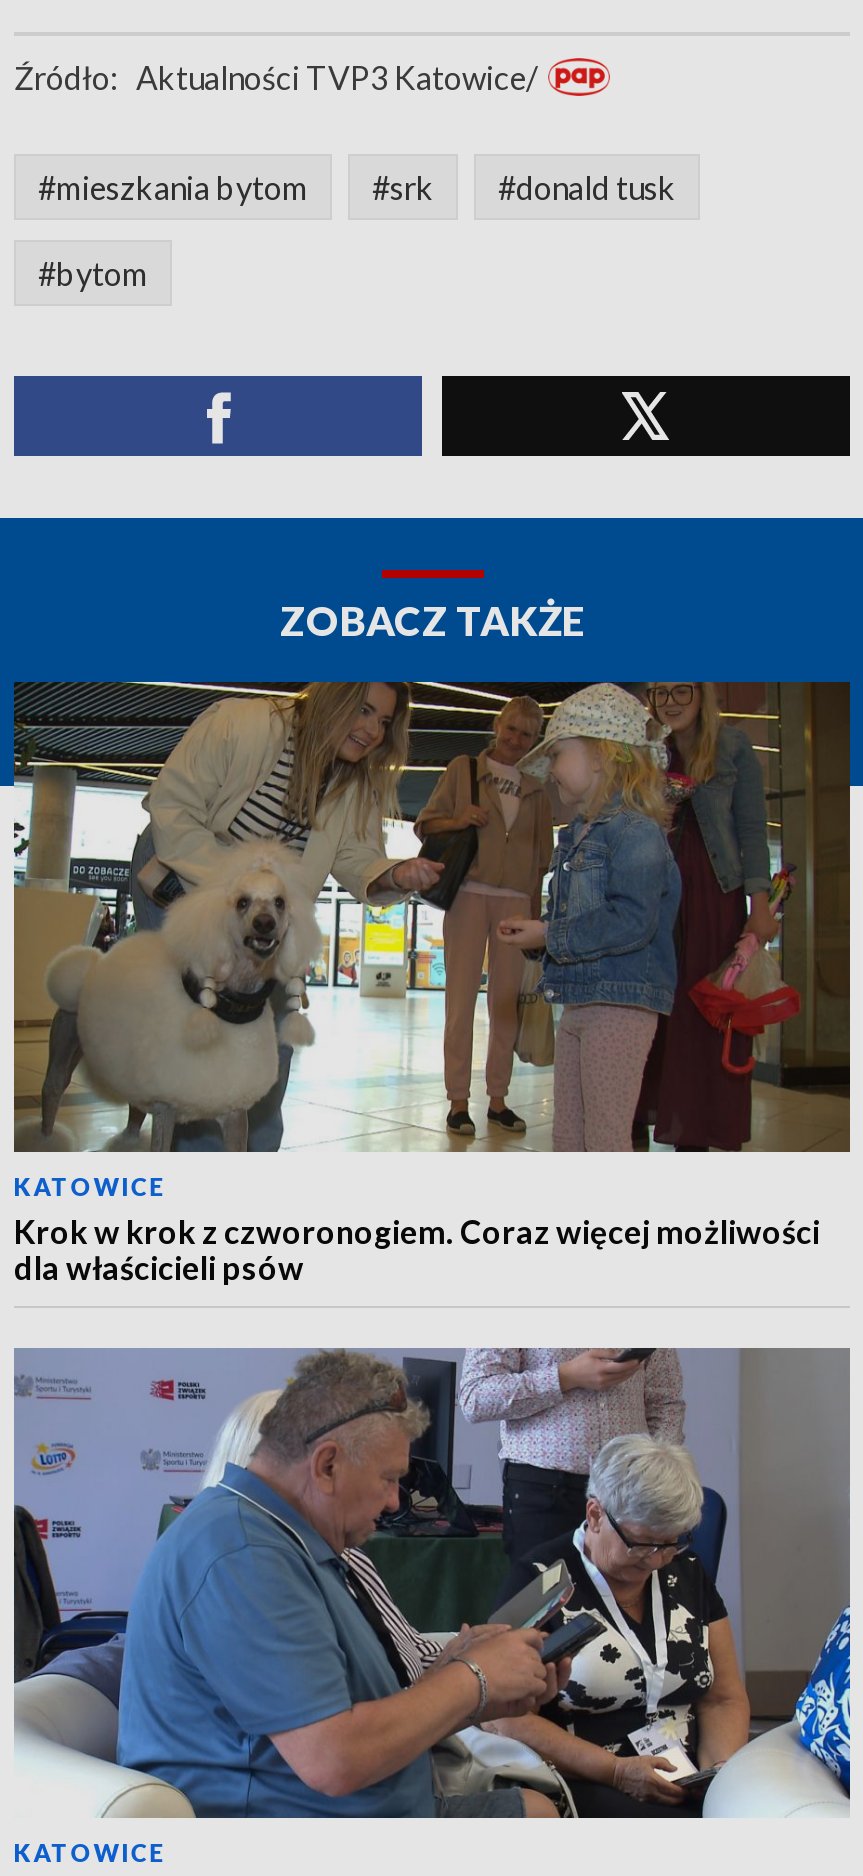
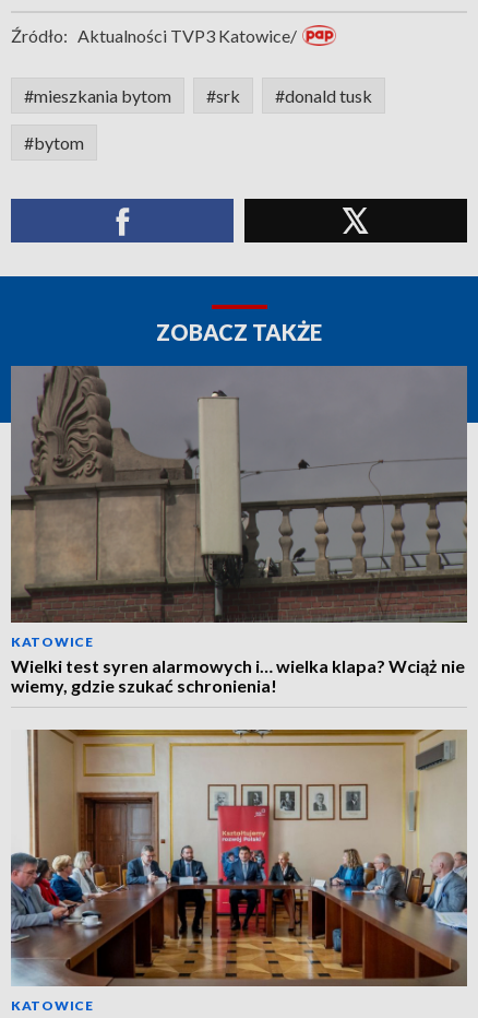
- [image]
- Krok w krok z czworonogiem. Coraz więcej możliwości
- dla właścicieli psów
+ [image]
+ Wielki test syren alarmowych i… wielka klapa? Wciąż nie
+ wiemy, gdzie szukać schronienia!

- [image]
+ [image]
